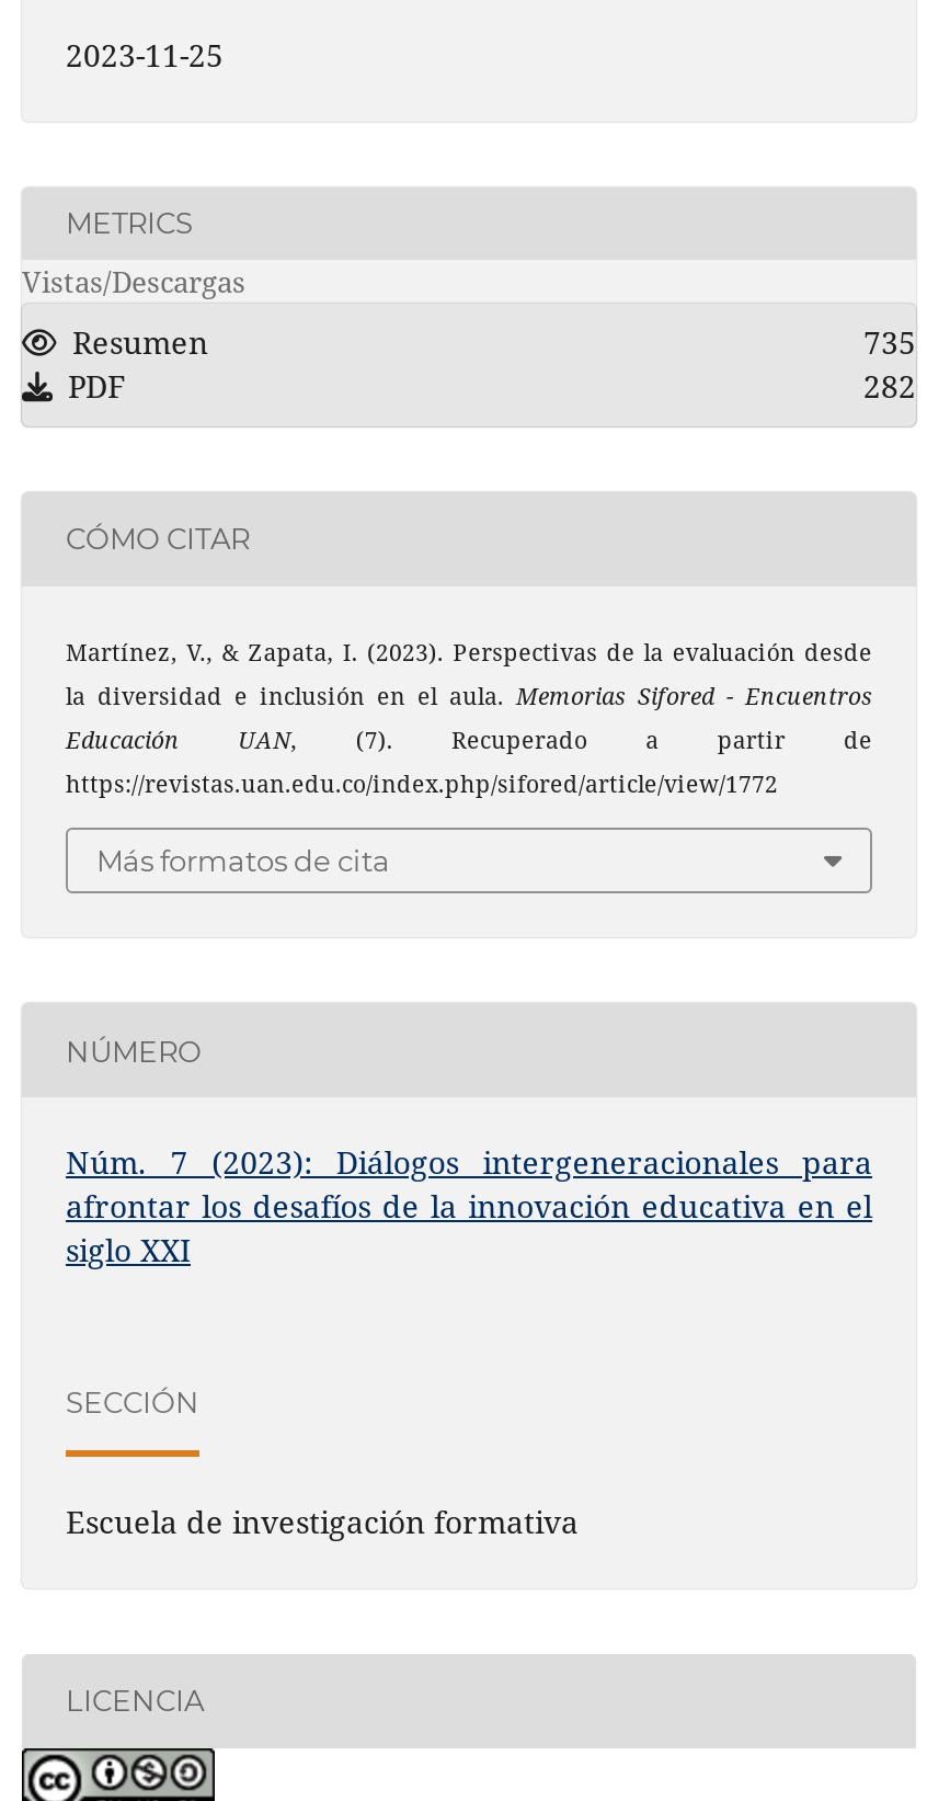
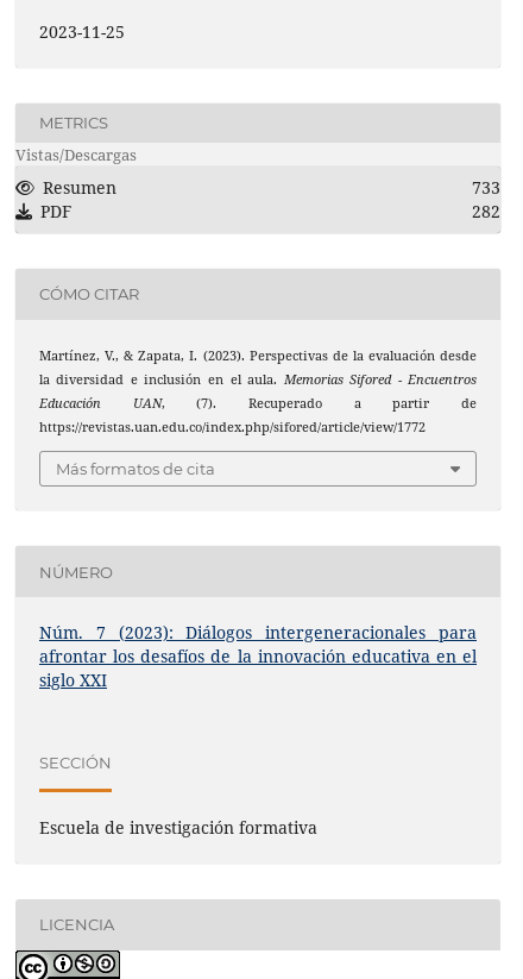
- 735
+ 733
